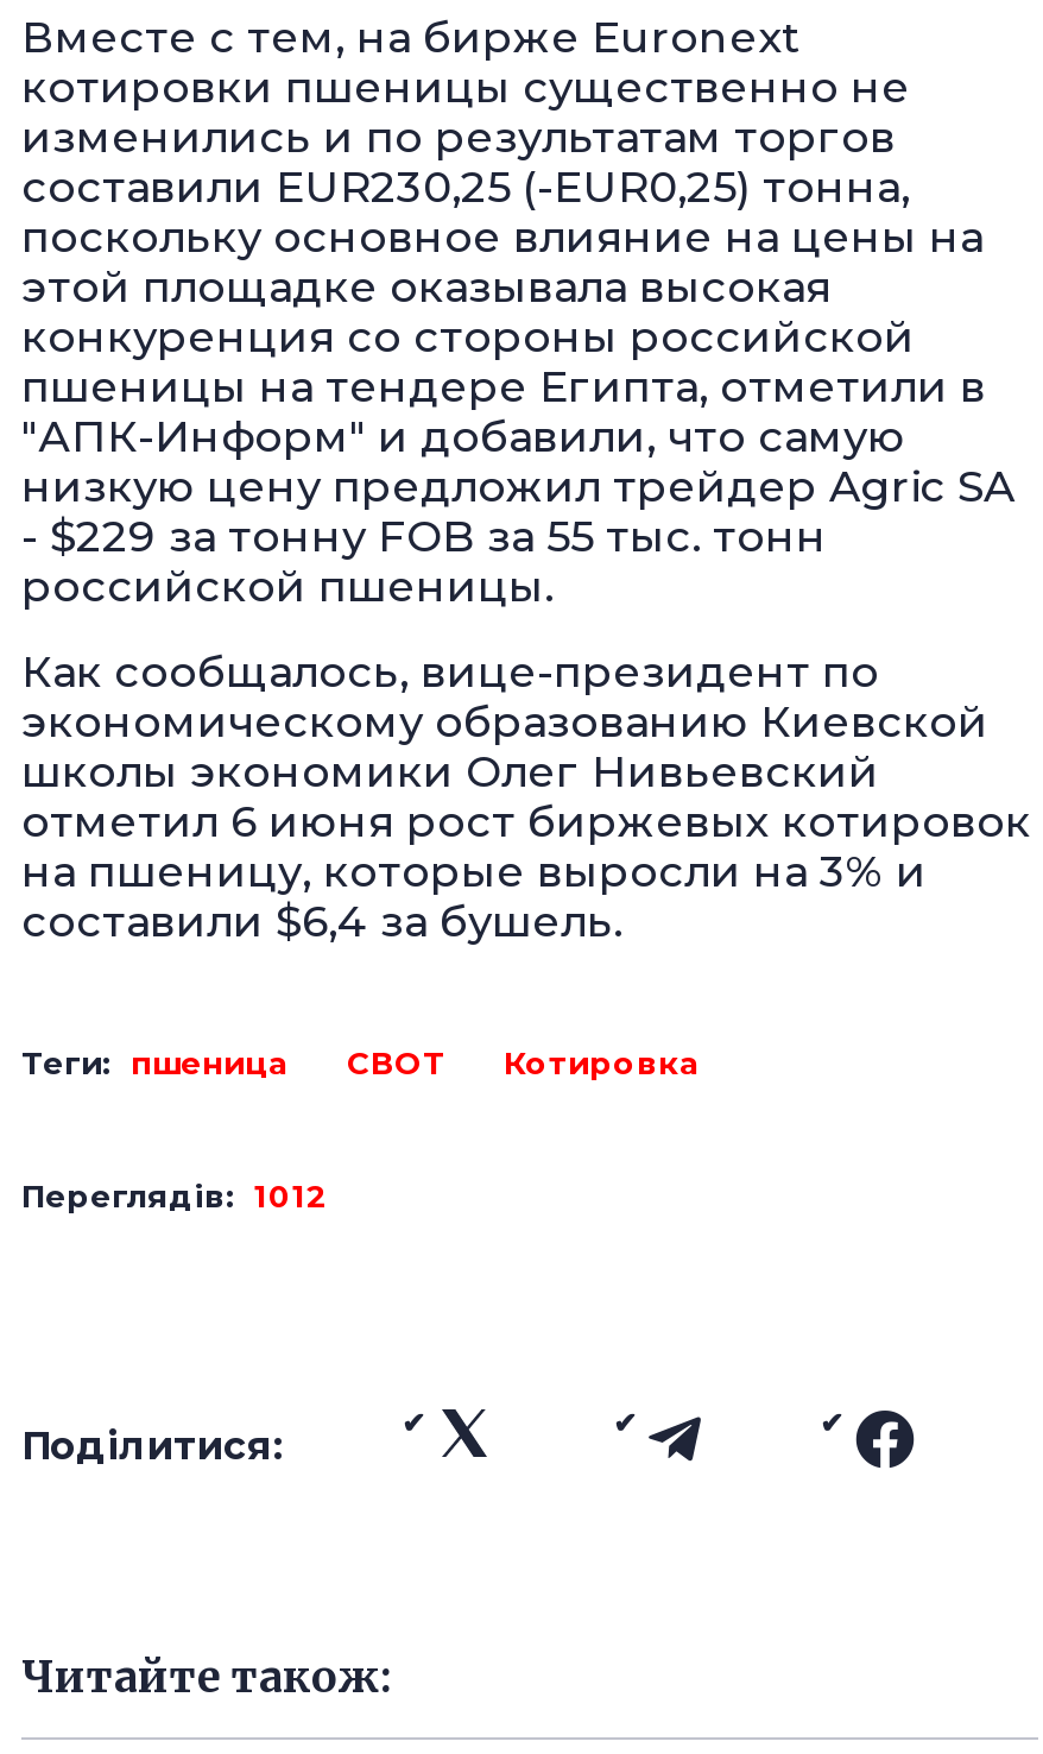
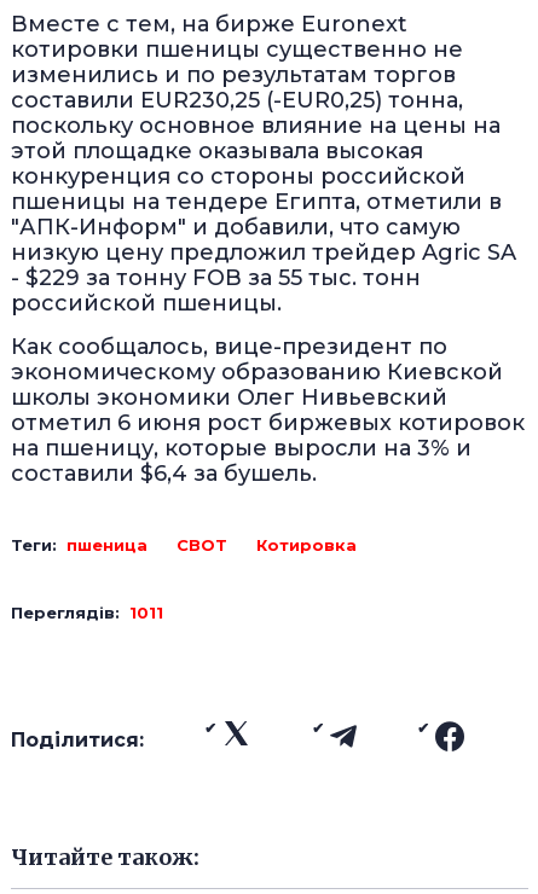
- Переглядів: 1012
+ Переглядів: 1011
